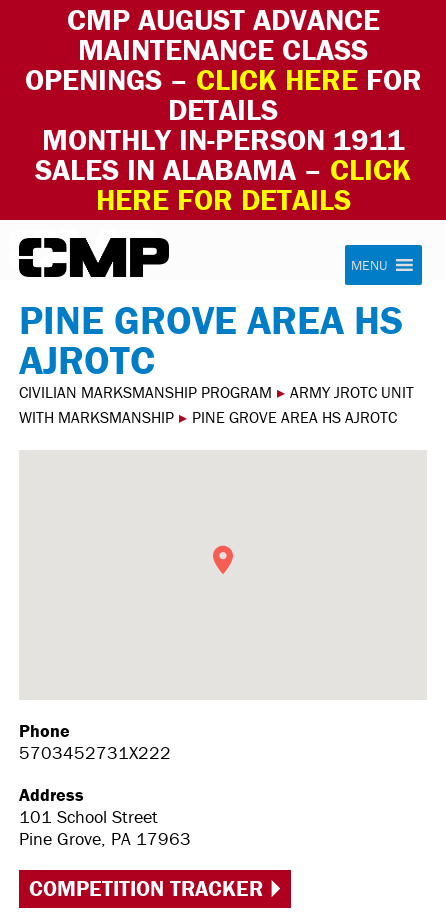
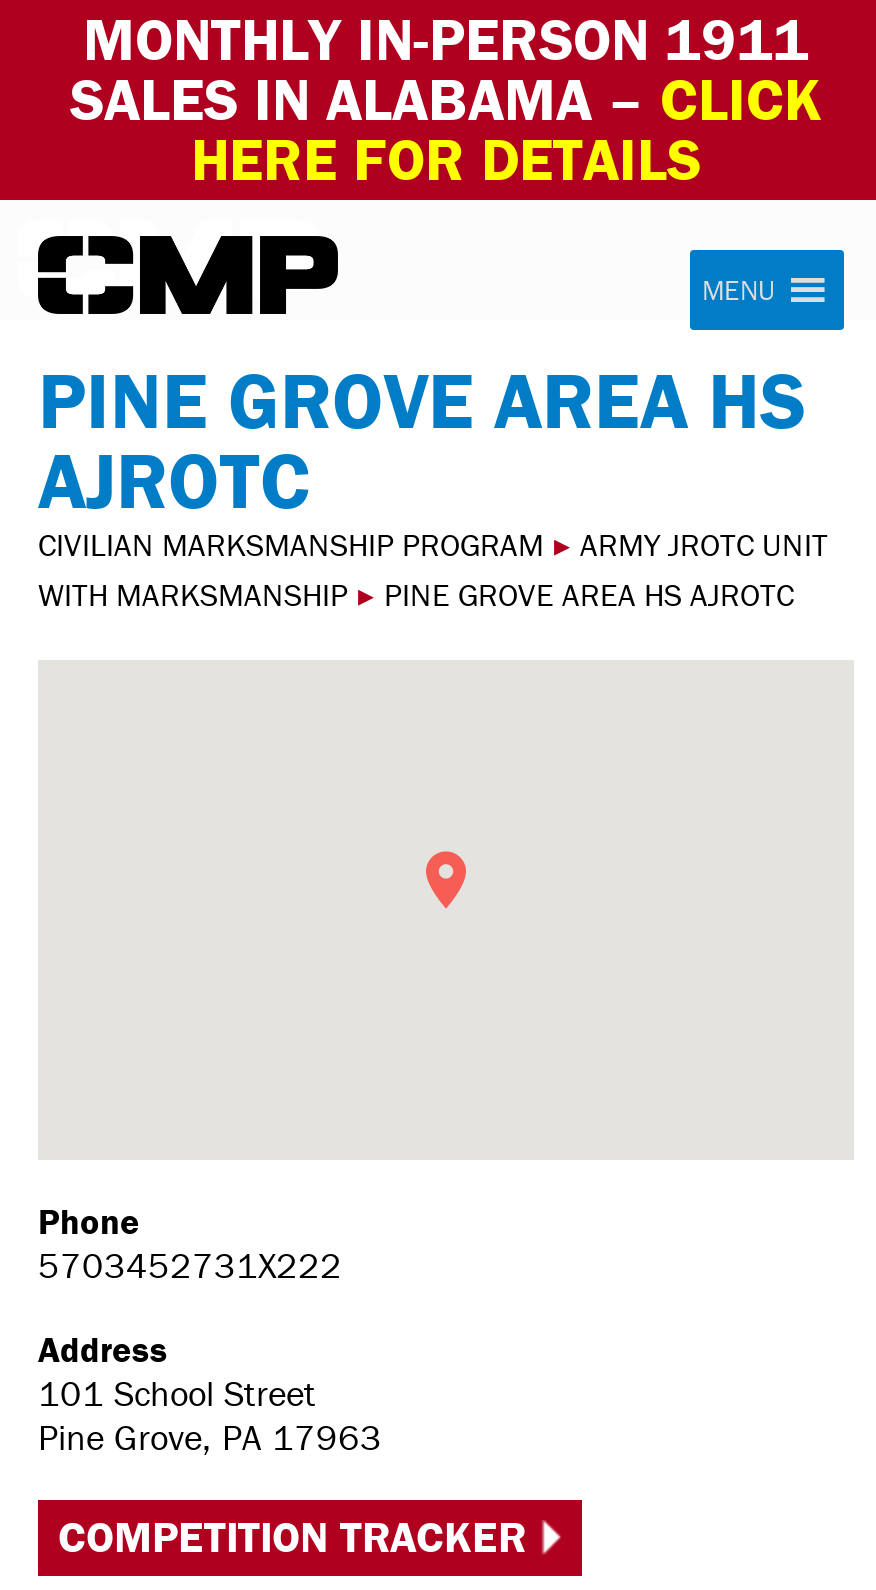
- CMP AUGUST ADVANCE
- MAINTENANCE CLASS
- OPENINGS – CLICK HERE FOR
- DETAILS
